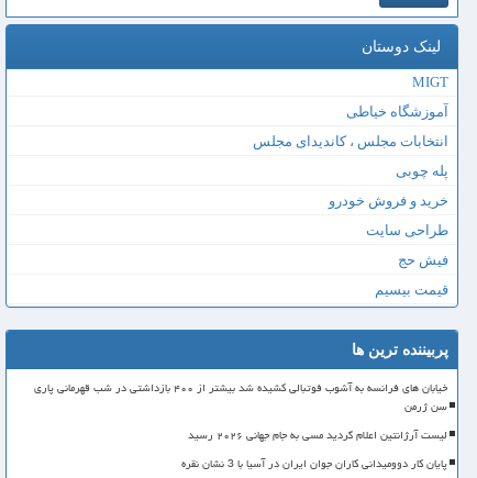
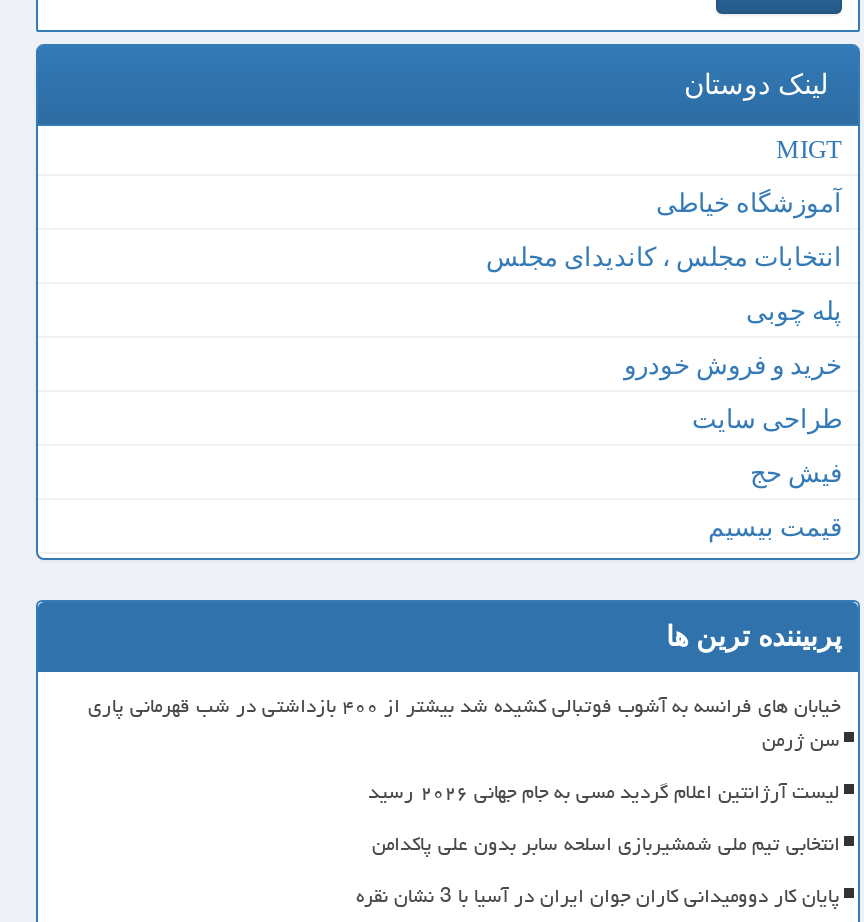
+ انتخابی تیم ملی شمشیربازی اسلحه سابر بدون علی پاکدامن
